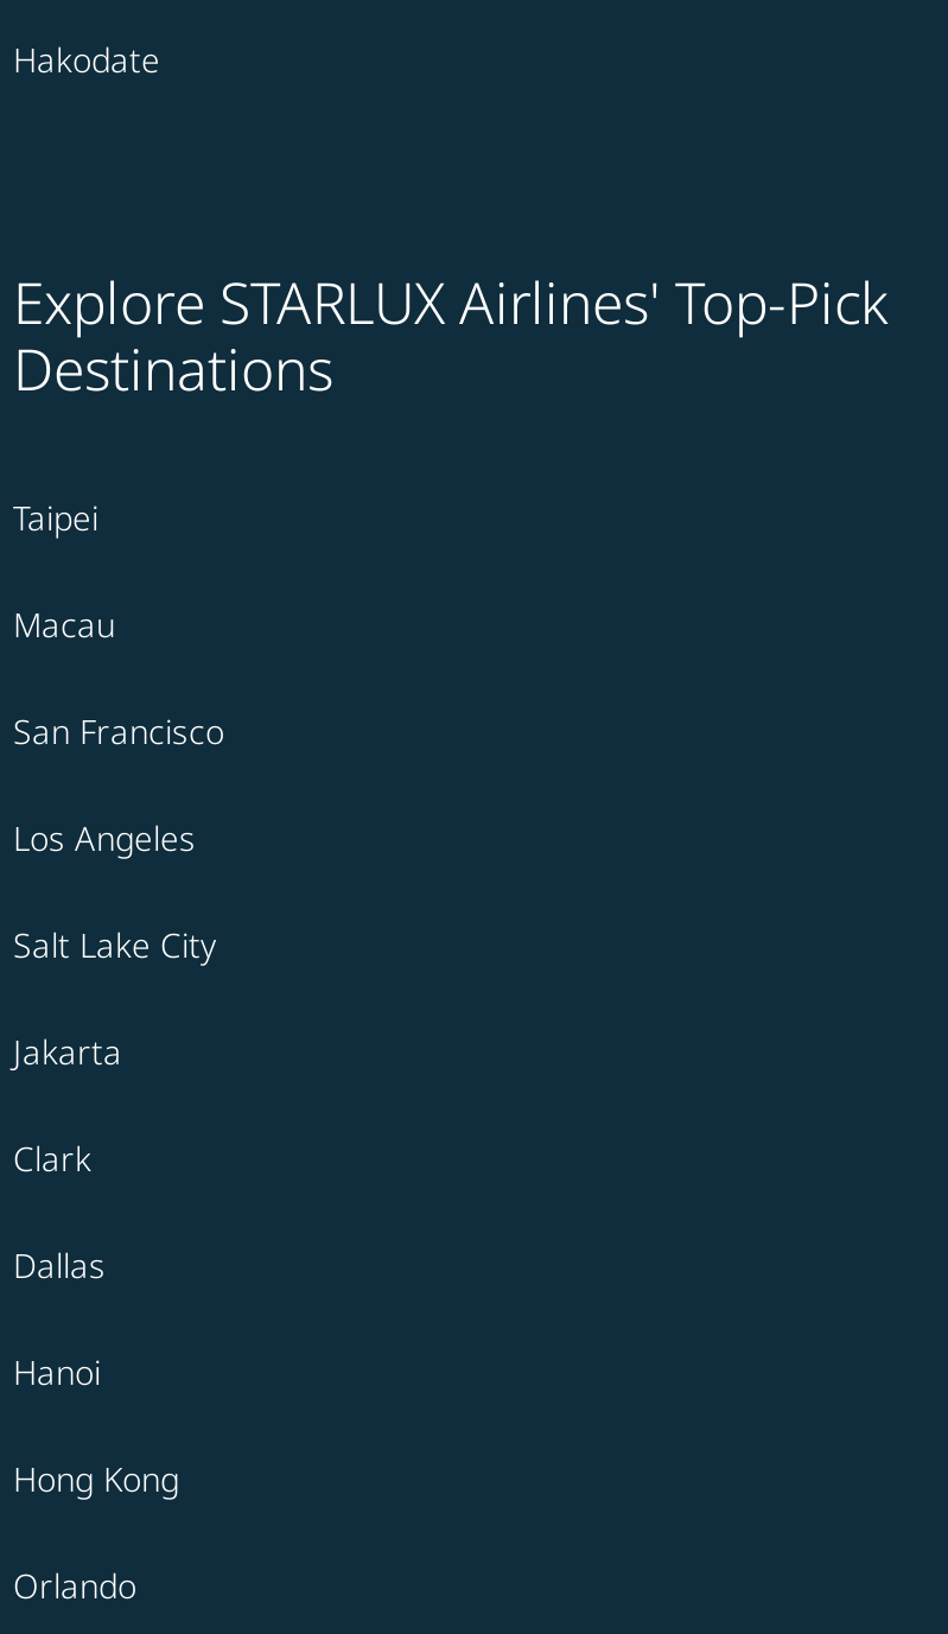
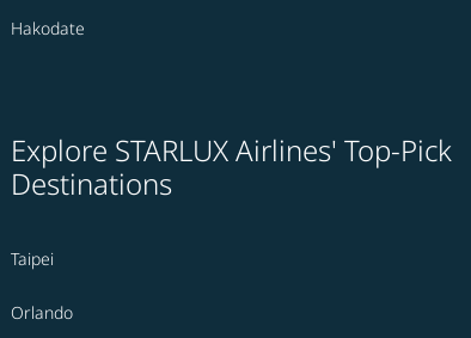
- Macau
- San Francisco
- Los Angeles
- Salt Lake City
- Jakarta
- Clark
- Dallas
- Hanoi
- Hong Kong
